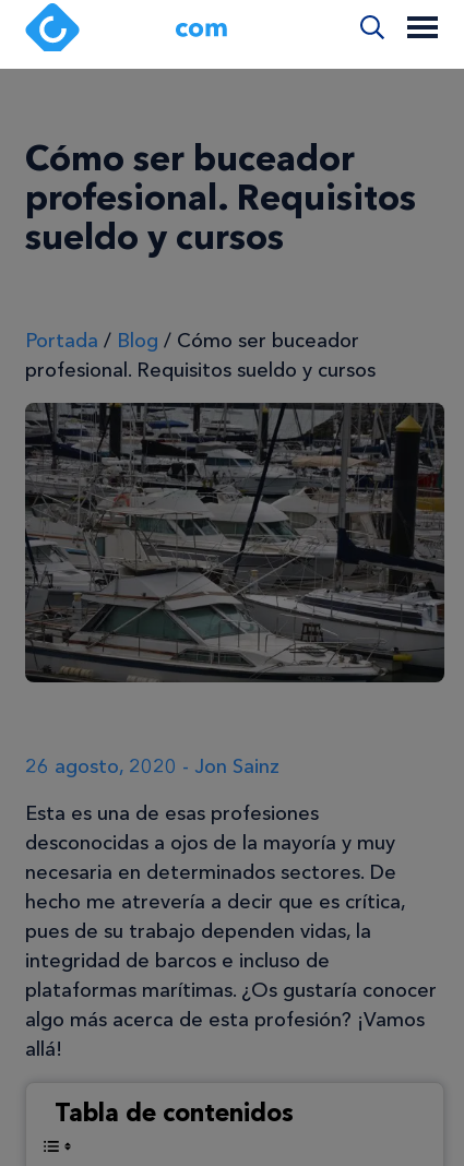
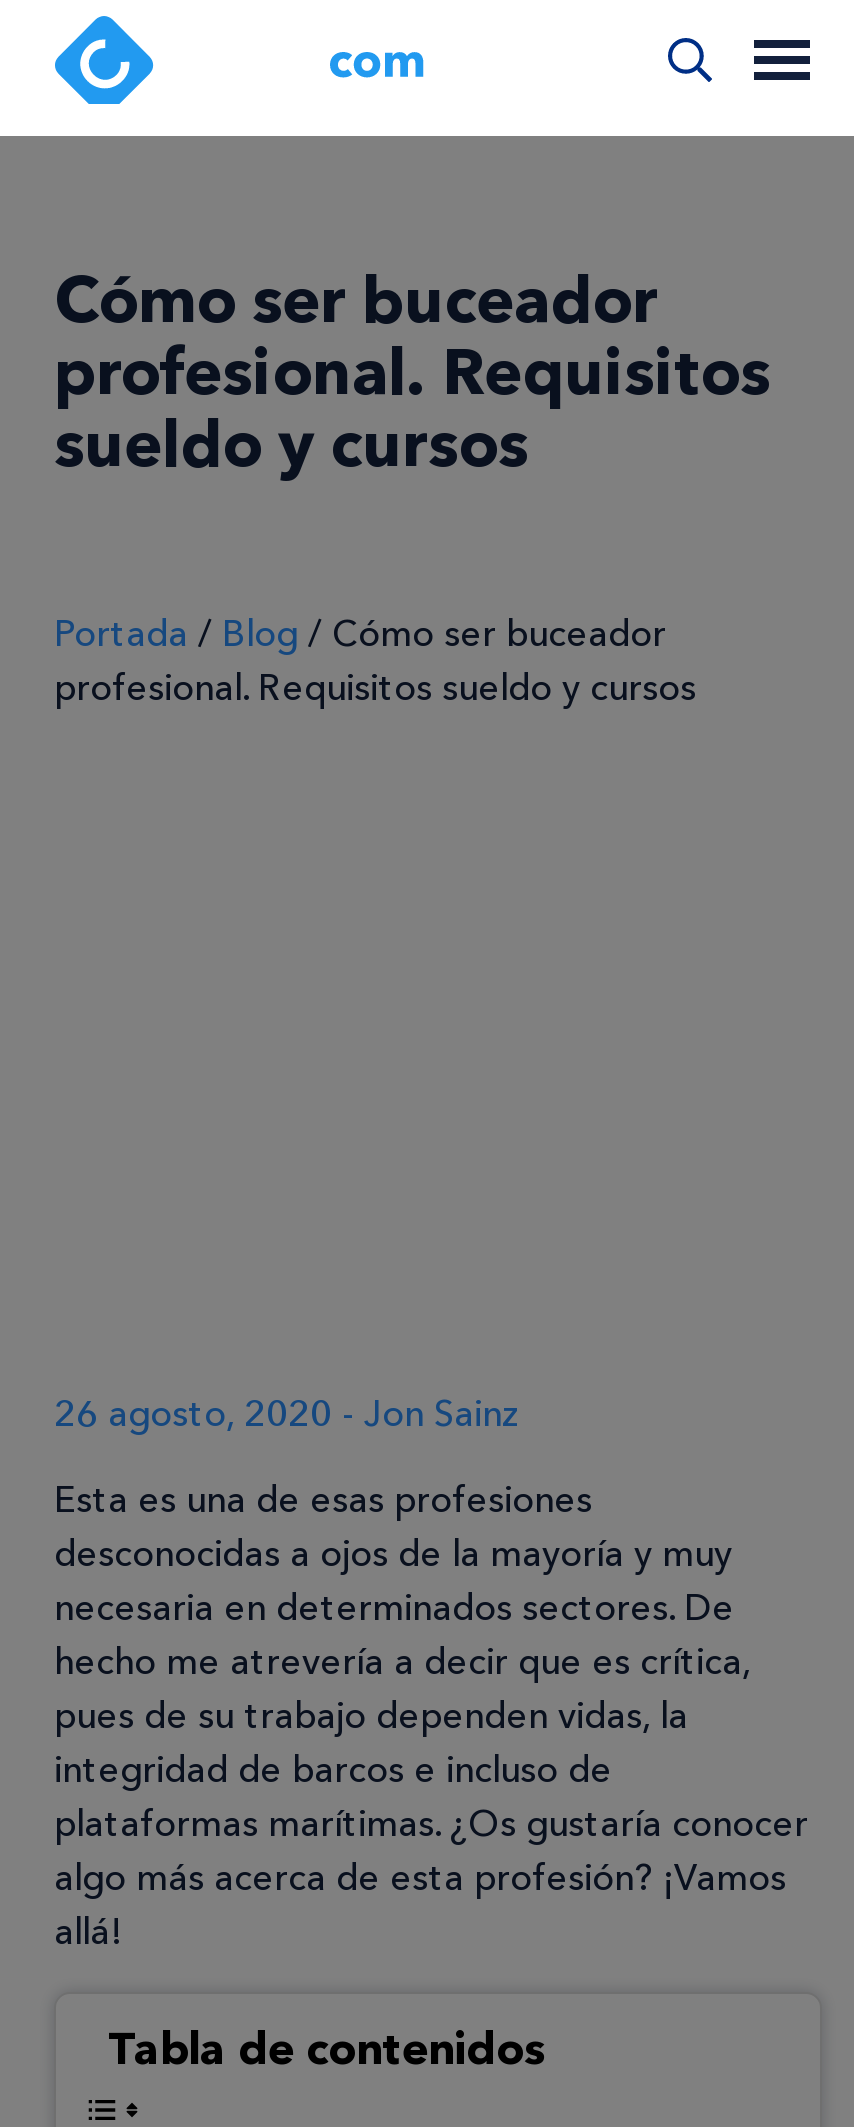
- [image]
